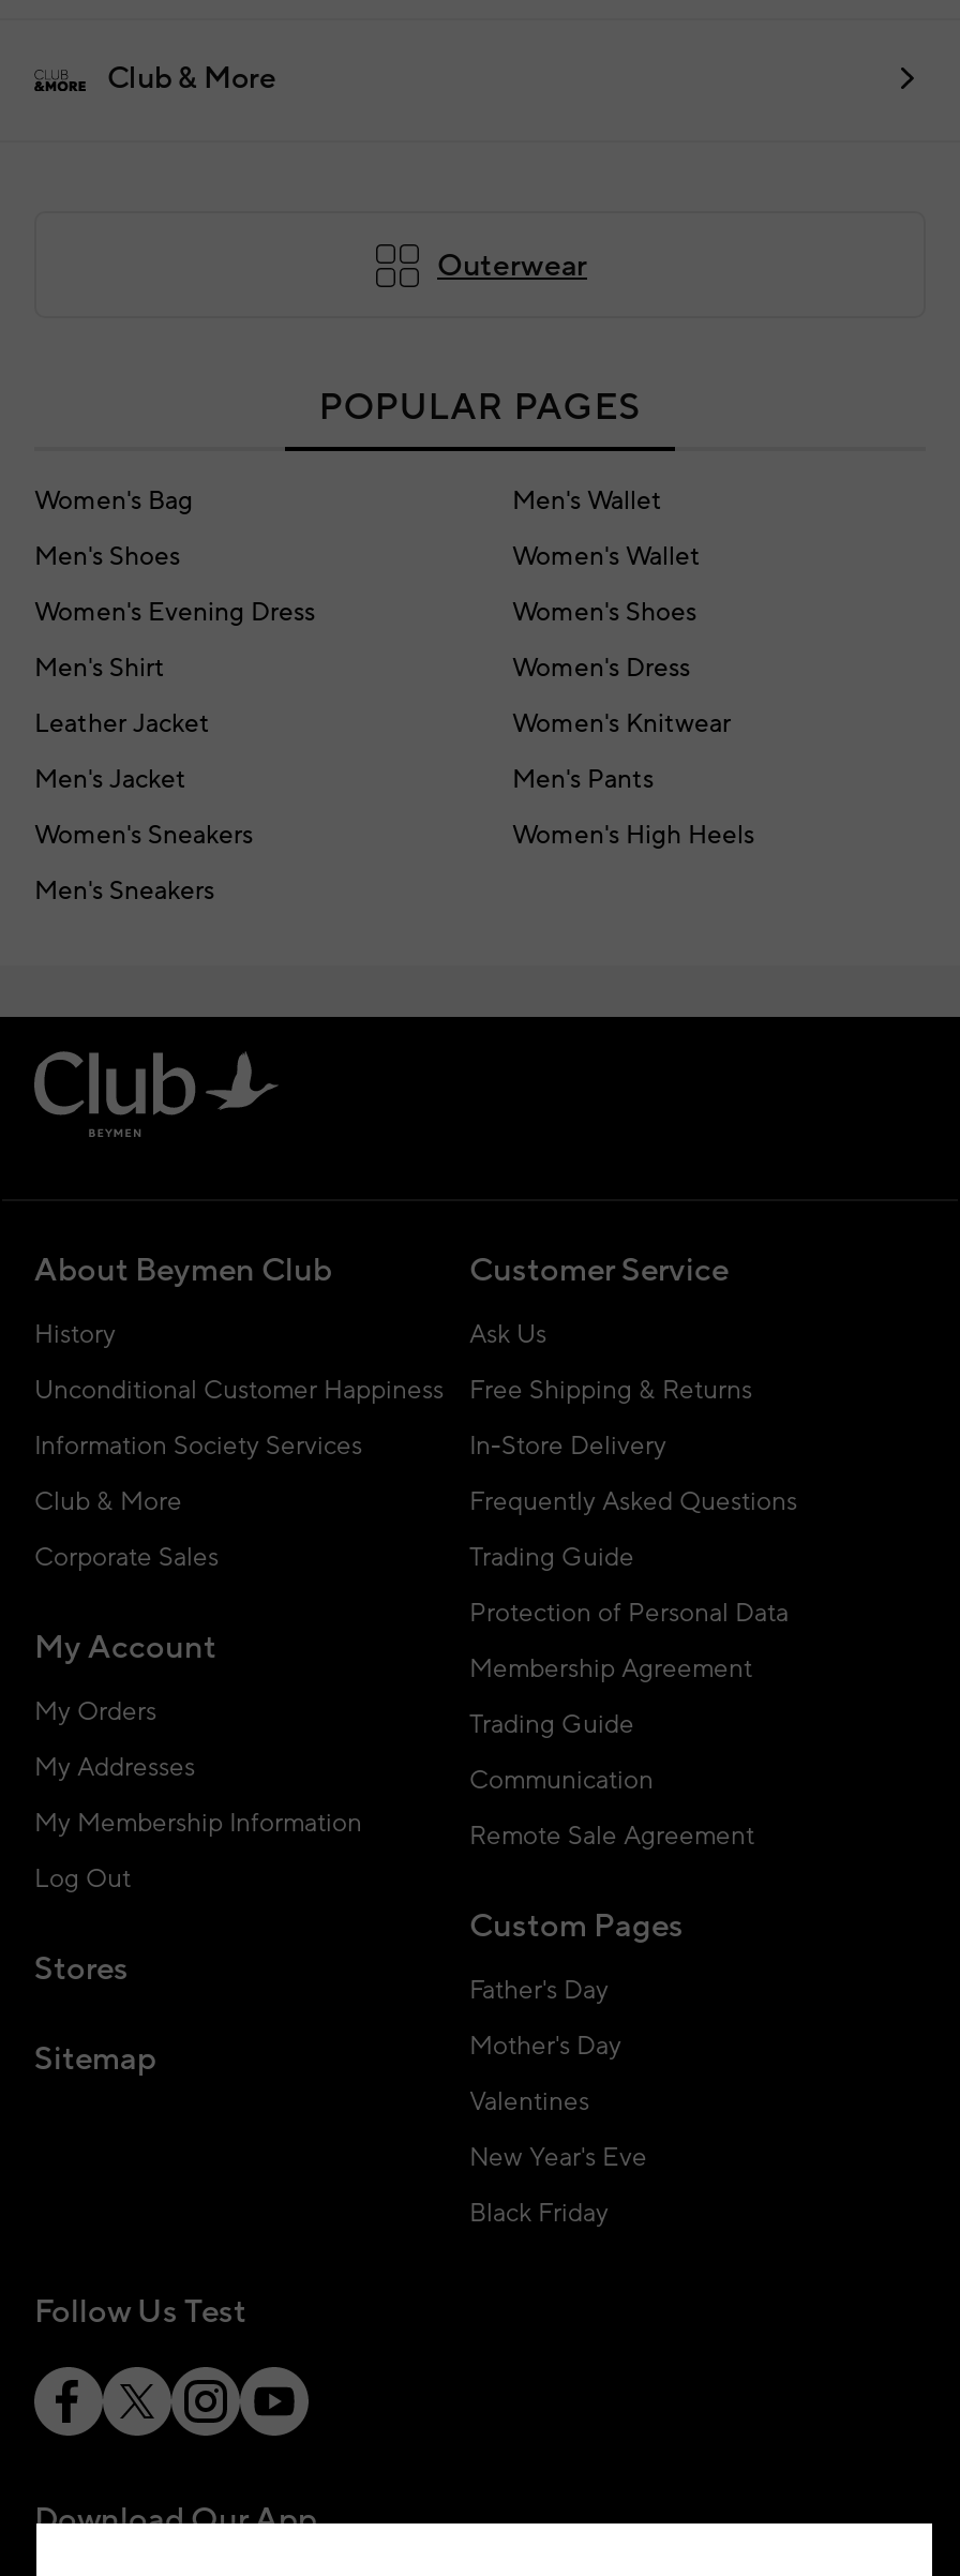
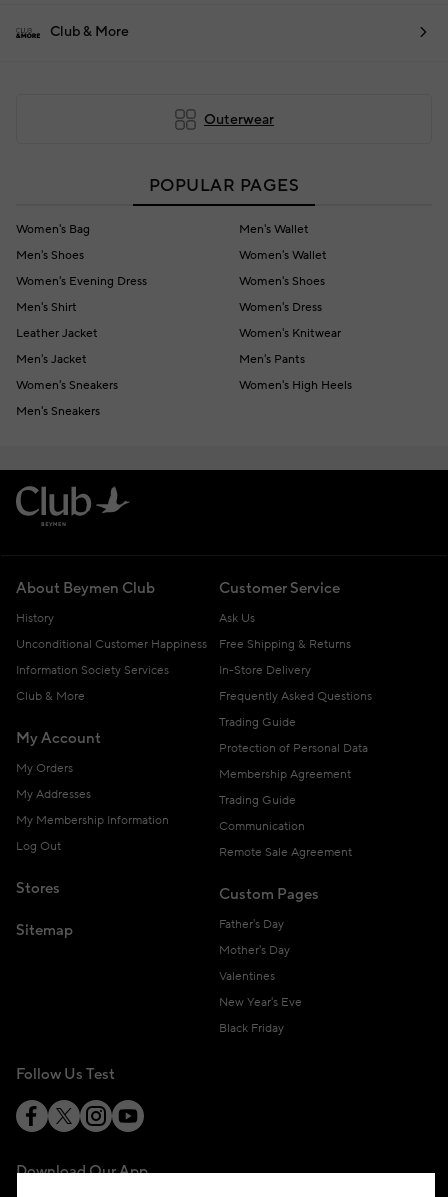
- Corporate Sales

moved up: My Account | My Orders | My Addresses | My Membership Information | Log Out | Stores | Sitemap
